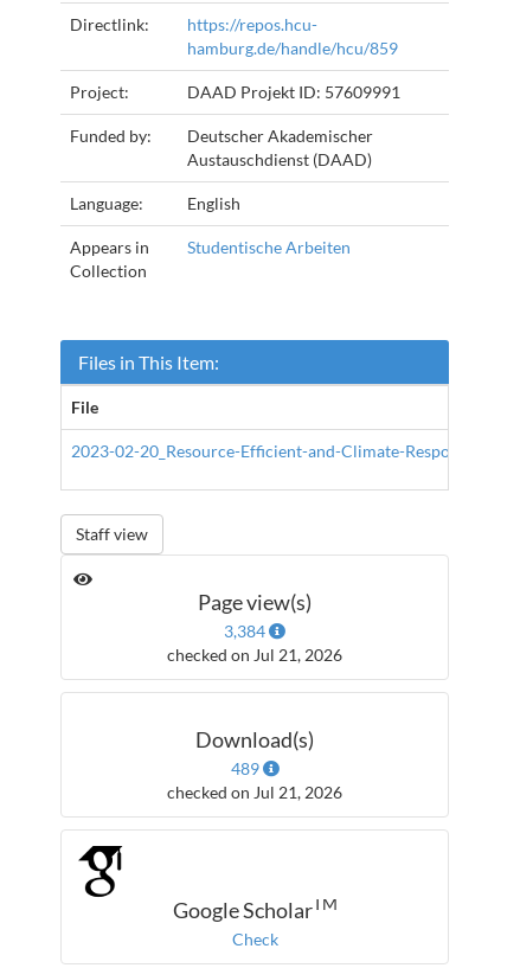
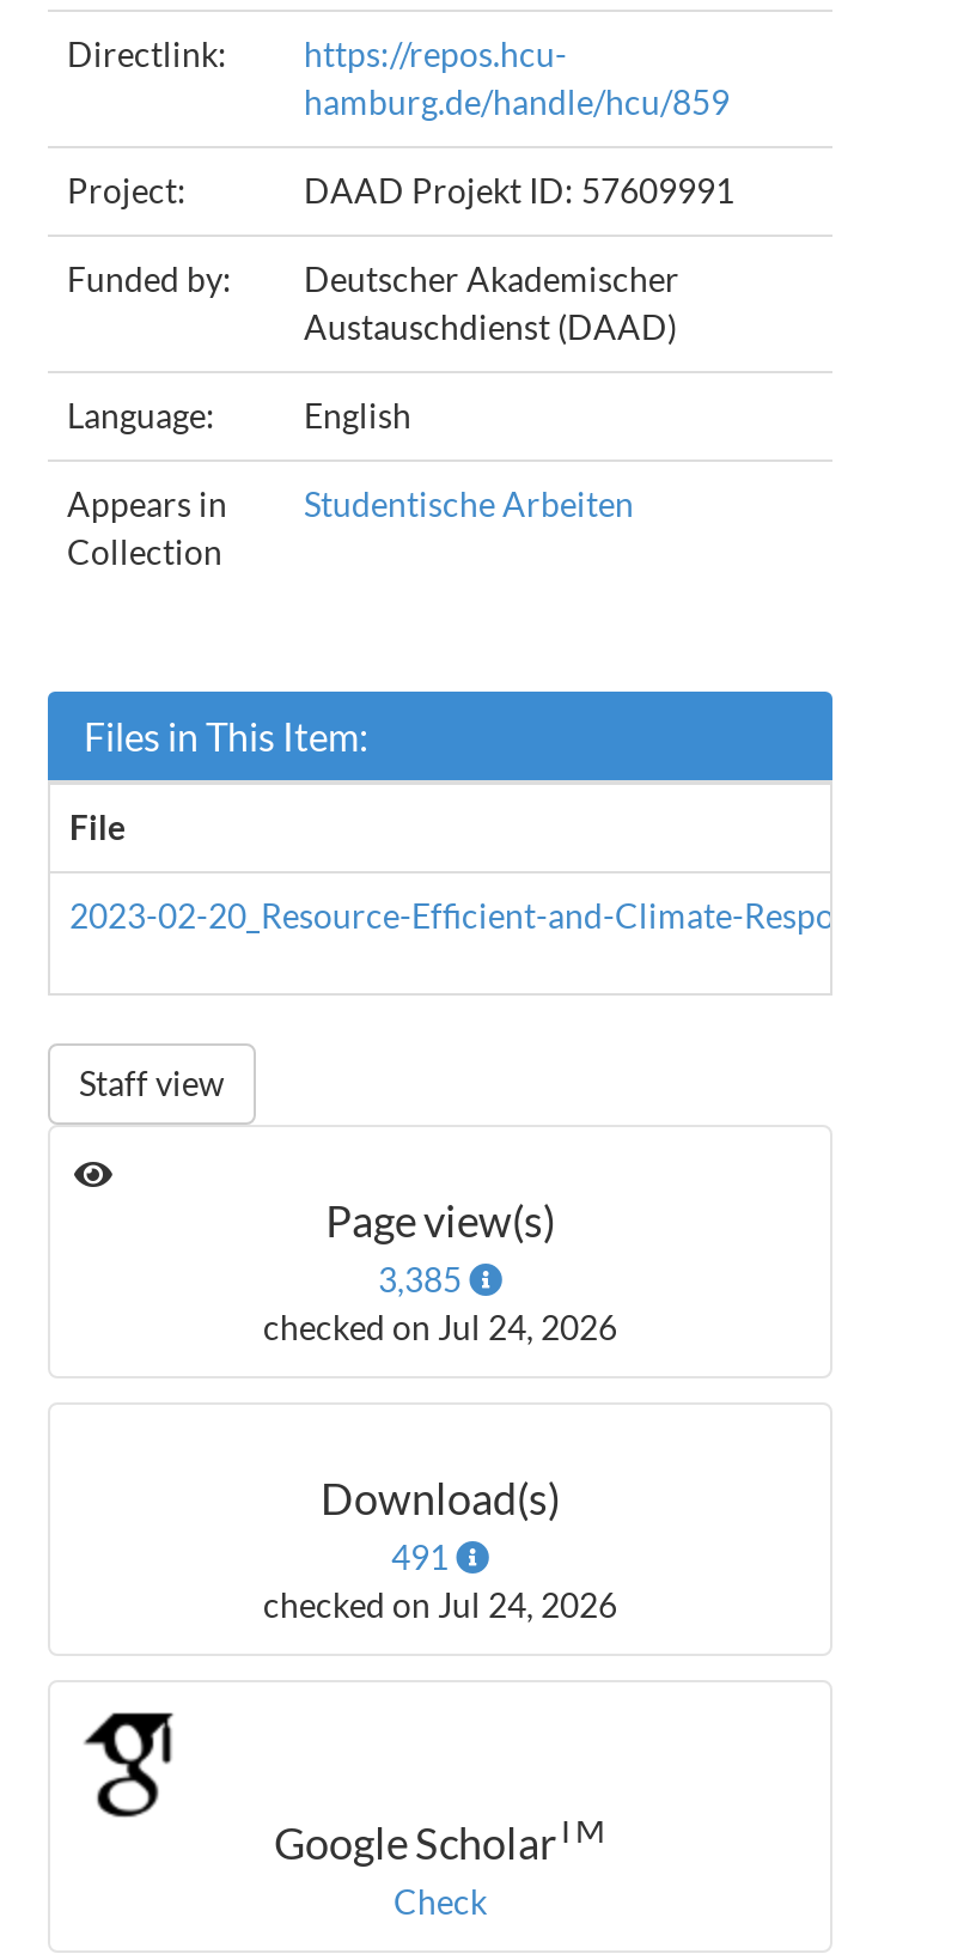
- 3,384
+ 3,385

- checked on Jul 21, 2026
+ checked on Jul 24, 2026

- 489
+ 491

- checked on Jul 21, 2026
+ checked on Jul 24, 2026
